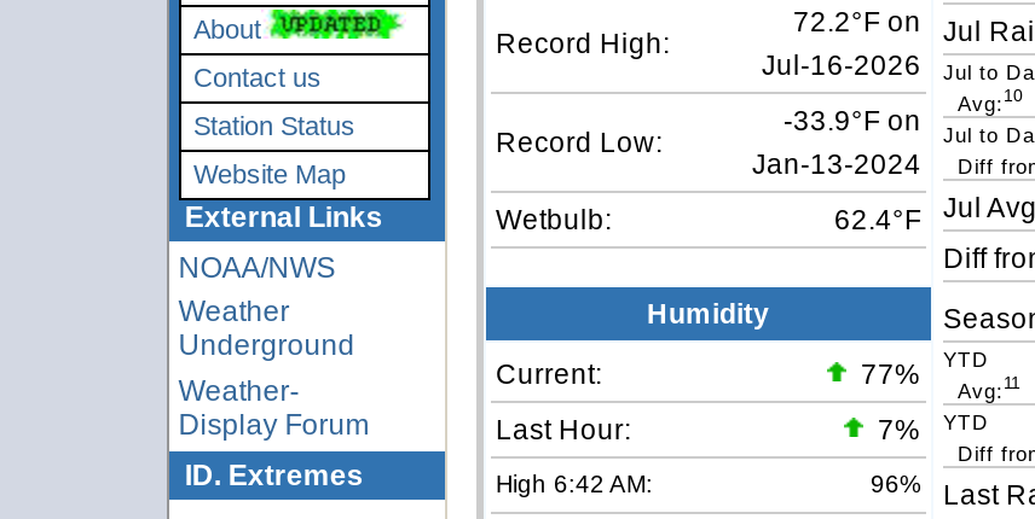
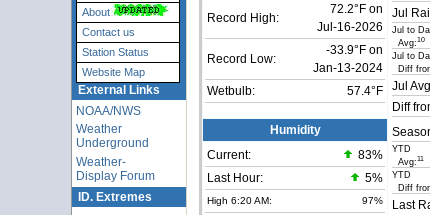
- 62.4°F
+ 57.4°F

- 77%
+ 83%

- 7% YTD
+ 5% YTD

- High 6:42 AM:
+ High 6:20 AM:

- 96%
+ 97%
